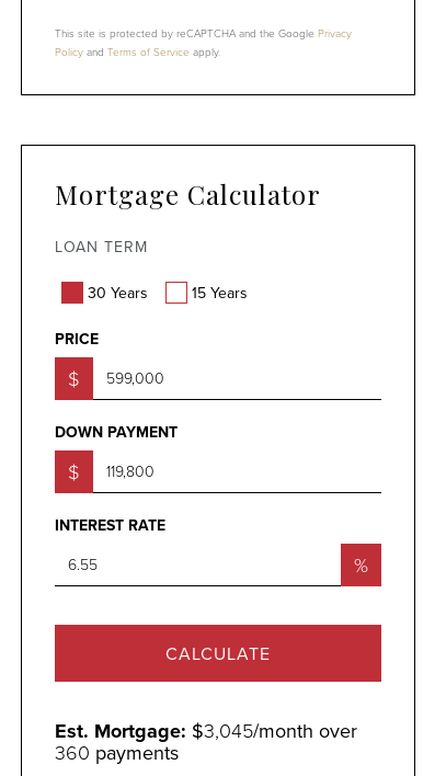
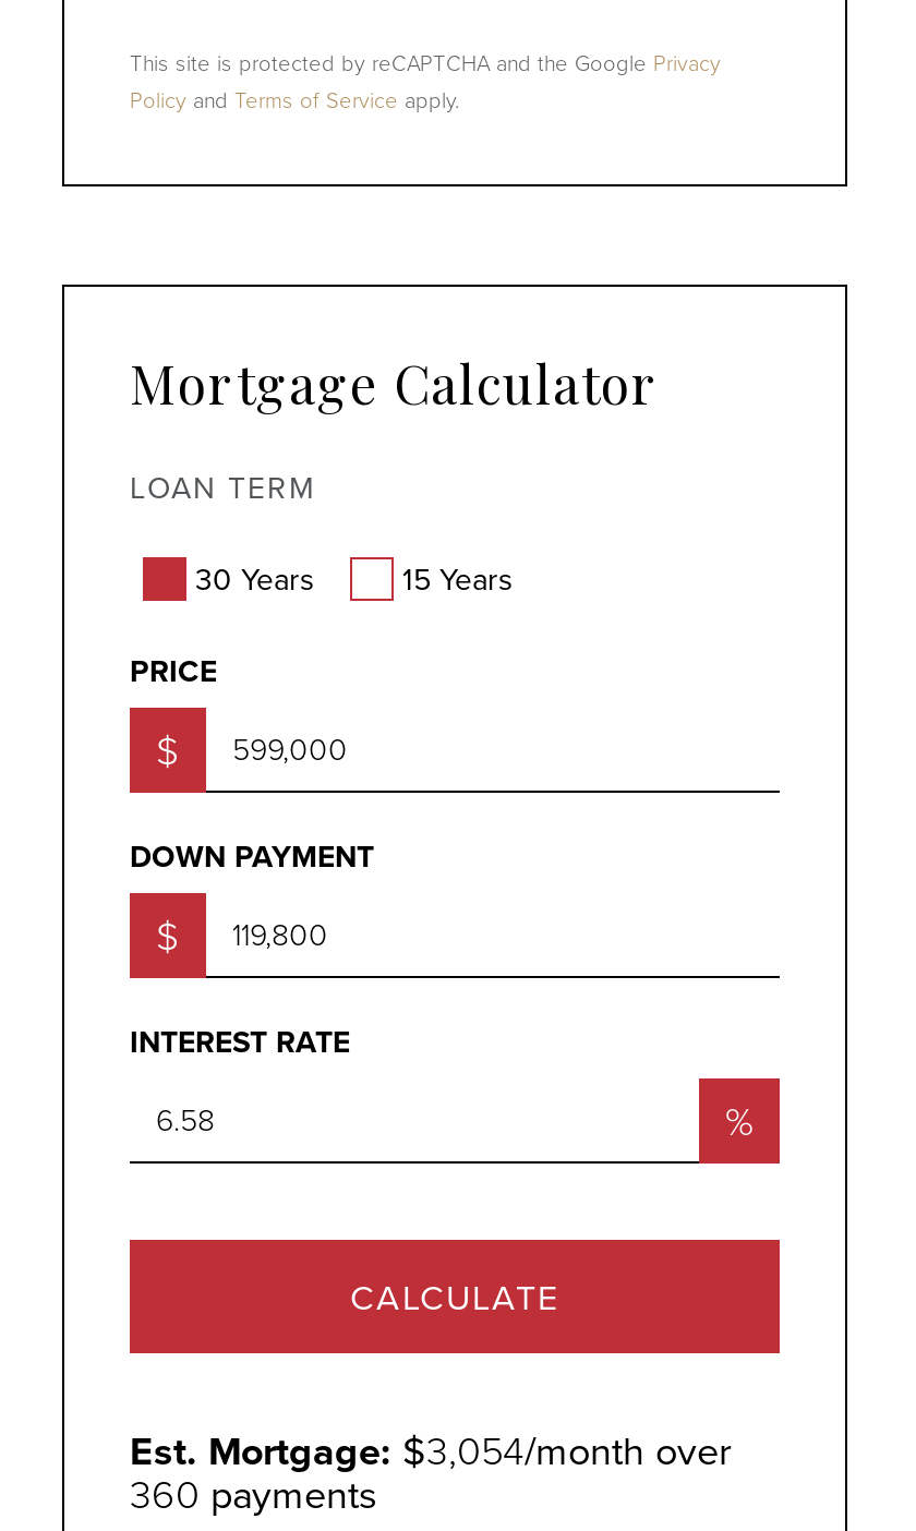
- Est. Mortgage: $3,045/month over
+ Est. Mortgage: $3,054/month over
